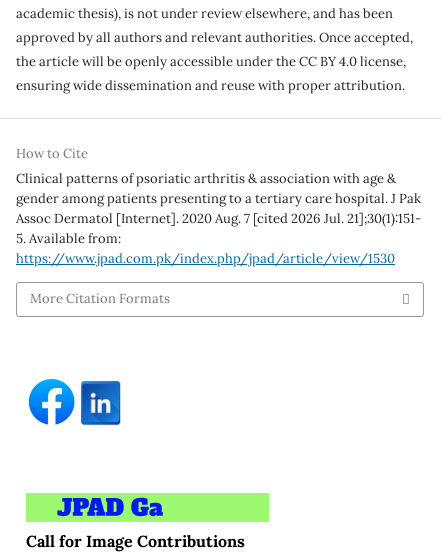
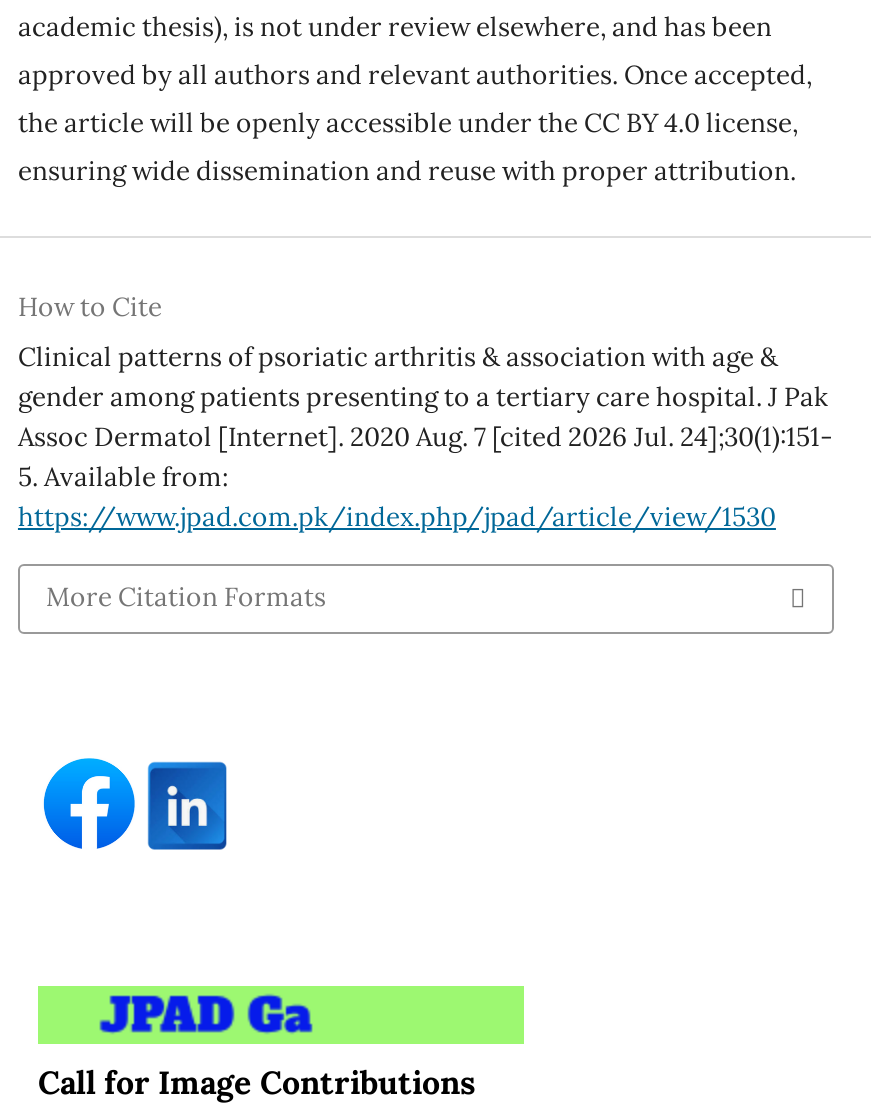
- Assoc Dermatol [Internet]. 2020 Aug. 7 [cited 2026 Jul. 21];30(1):151-
+ Assoc Dermatol [Internet]. 2020 Aug. 7 [cited 2026 Jul. 24];30(1):151-
